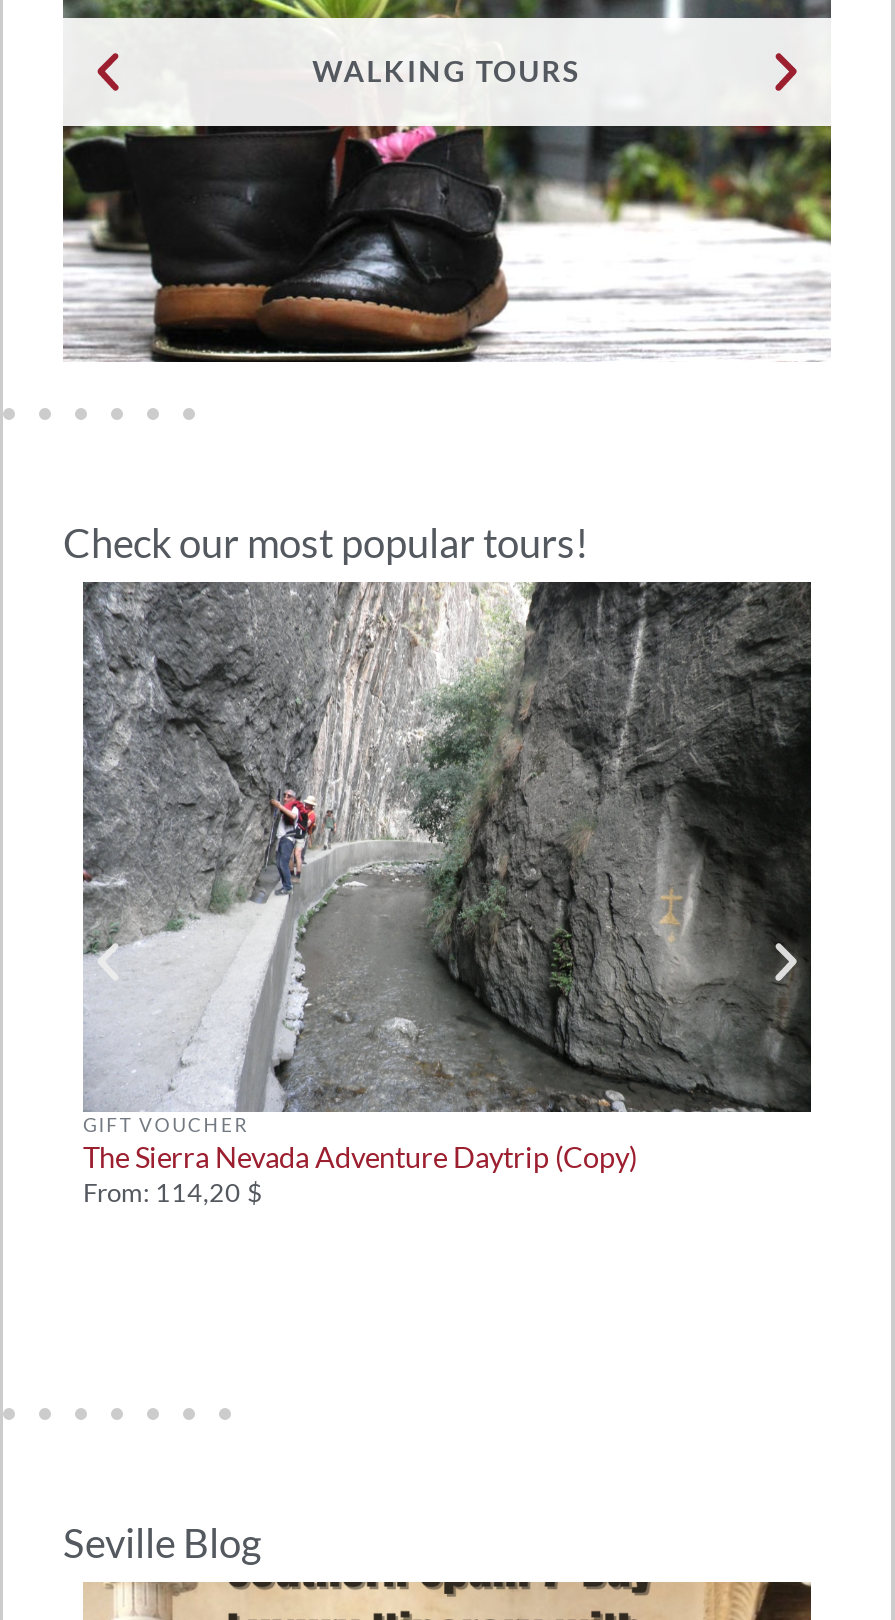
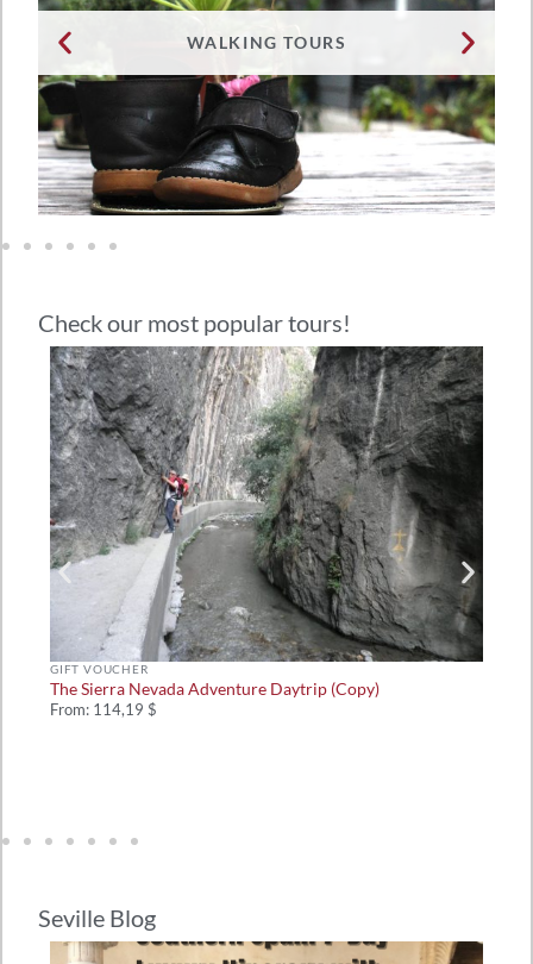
- From: 114,20 $
+ From: 114,19 $
